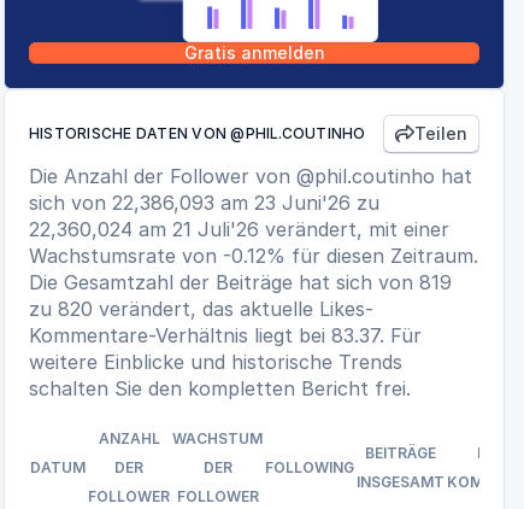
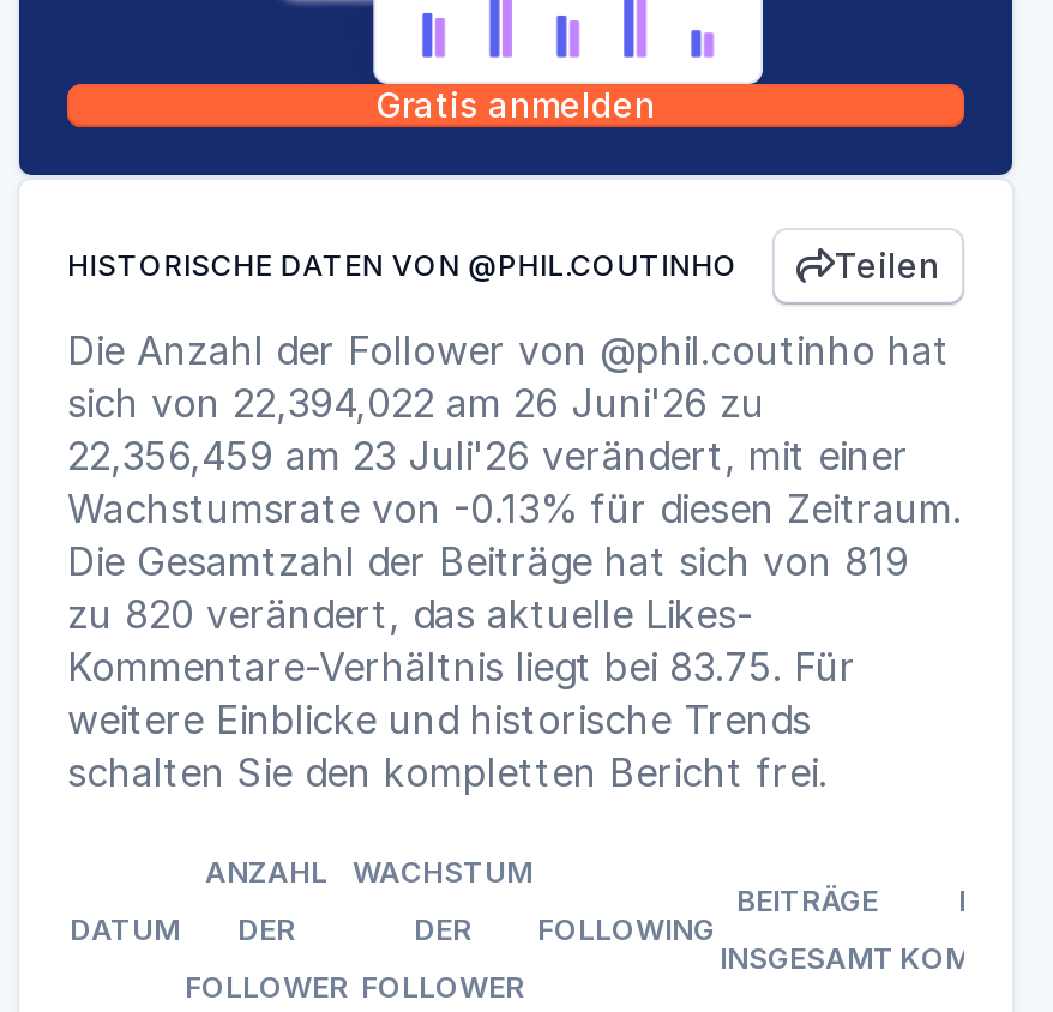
- sich von 22,386,093 am 23 Juni'26 zu
+ sich von 22,394,022 am 26 Juni'26 zu

- 22,360,024 am 21 Juli'26 verändert, mit einer
+ 22,356,459 am 23 Juli'26 verändert, mit einer

- Wachstumsrate von -0.12% für diesen Zeitraum.
+ Wachstumsrate von -0.13% für diesen Zeitraum.

- Kommentare-Verhältnis liegt bei 83.37. Für
+ Kommentare-Verhältnis liegt bei 83.75. Für
